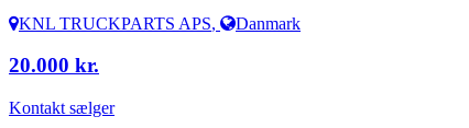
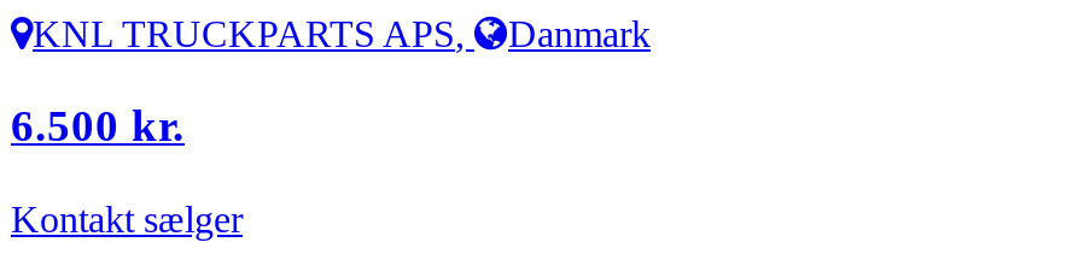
- 20.000 kr.
+ 6.500 kr.
